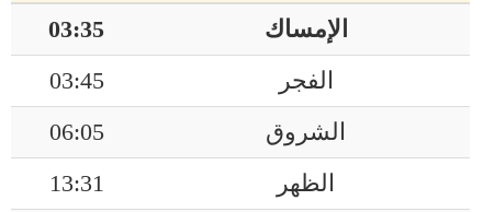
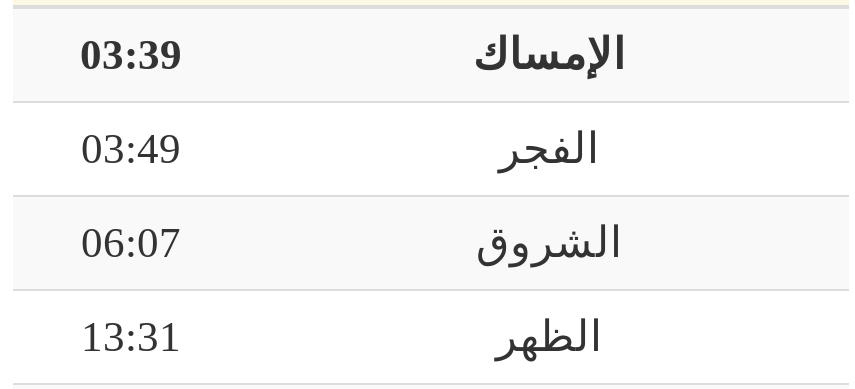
- 03:35
+ 03:39

- 03:45
+ 03:49

- 06:05
+ 06:07
